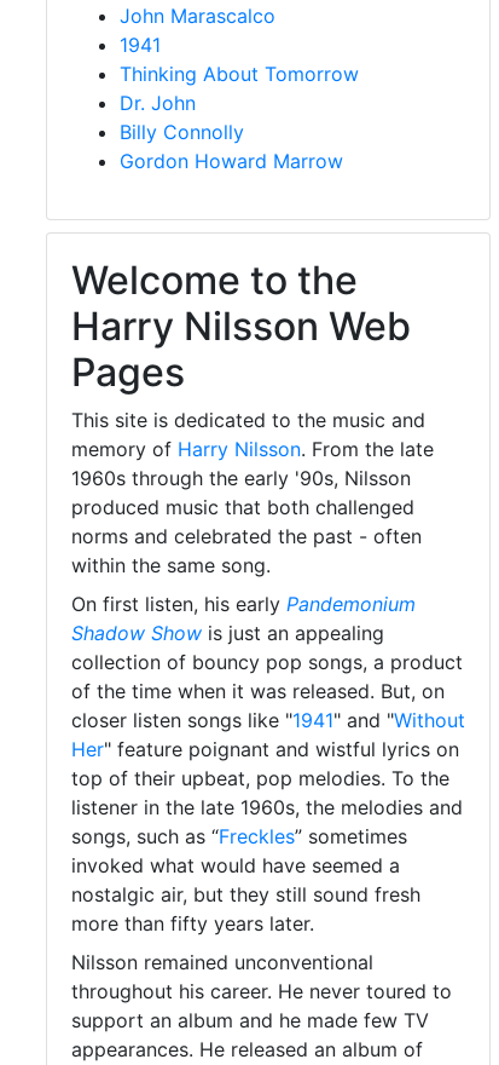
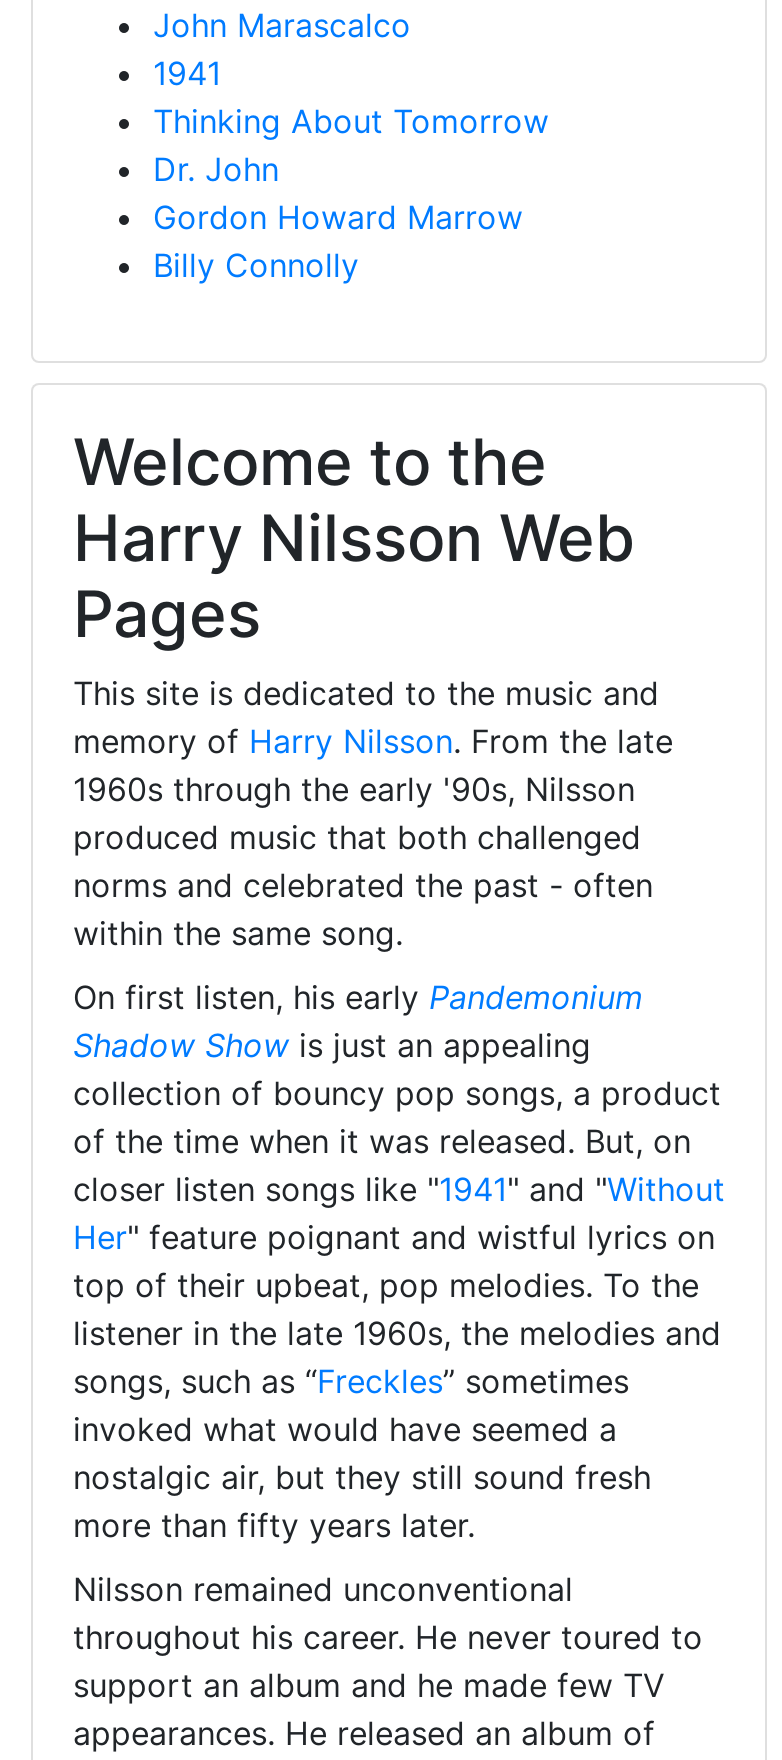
moved down: Billy Connolly

moved up: Gordon Howard Marrow
